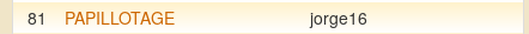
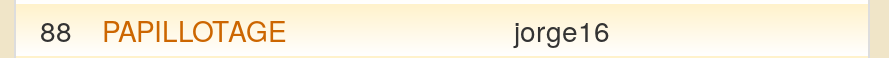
- 81 PAPILLOTAGE
+ 88 PAPILLOTAGE
